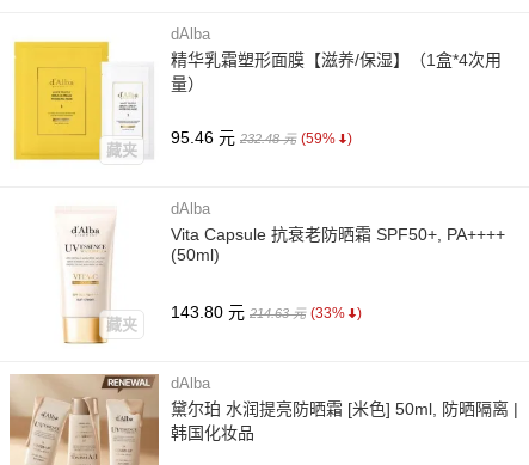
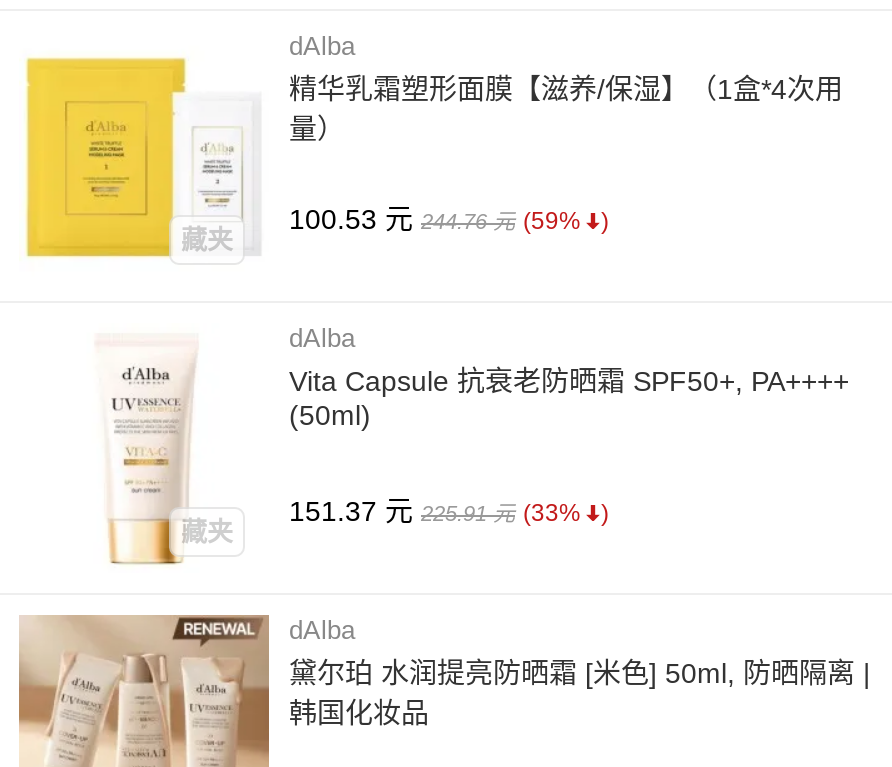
- 95.46 元 232.48 元 (59%
+ 100.53 元 244.76 元 (59%

- 143.80 元 214.63 元 (33%
+ 151.37 元 225.91 元 (33%
